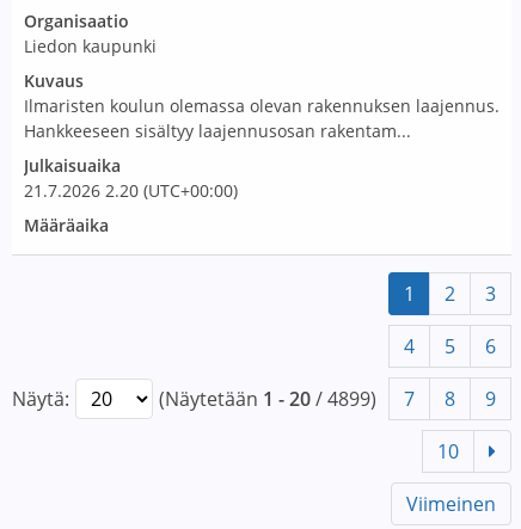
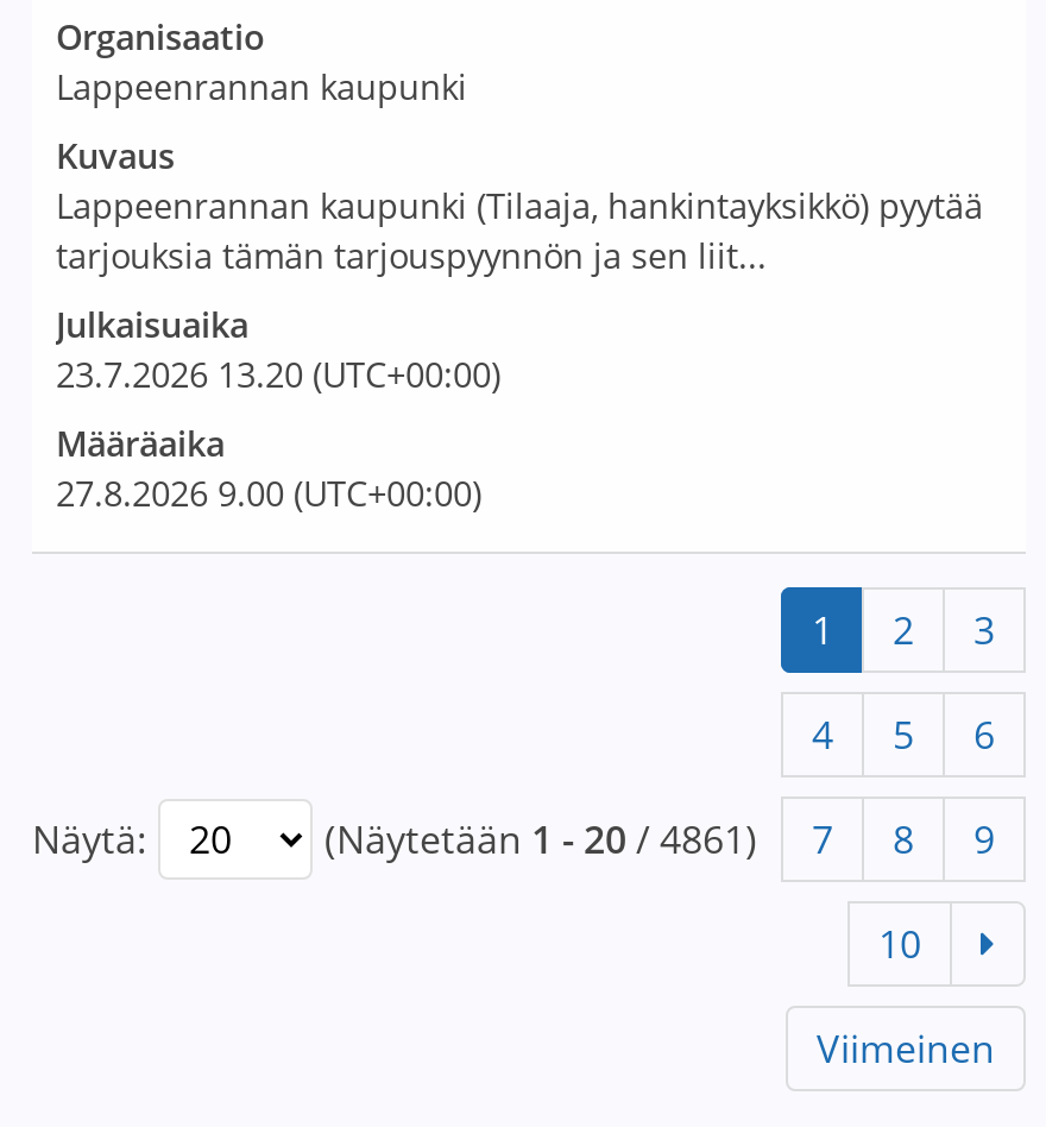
- Liedon kaupunki
+ Lappeenrannan kaupunki

- Ilmaristen koulun olemassa olevan rakennuksen laajennus.
- Hankkeeseen sisältyy laajennusosan rakentam...
+ Lappeenrannan kaupunki (Tilaaja, hankintayksikkö) pyytää
+ tarjouksia tämän tarjouspyynnön ja sen liit...

- 21.7.2026 2.20 (UTC+00:00)
+ 23.7.2026 13.20 (UTC+00:00)

+ 27.8.2026 9.00 (UTC+00:00)

- (Näytetään 1 - 20 / 4899) 7 8 9
+ (Näytetään 1 - 20 / 4861) 7 8 9
